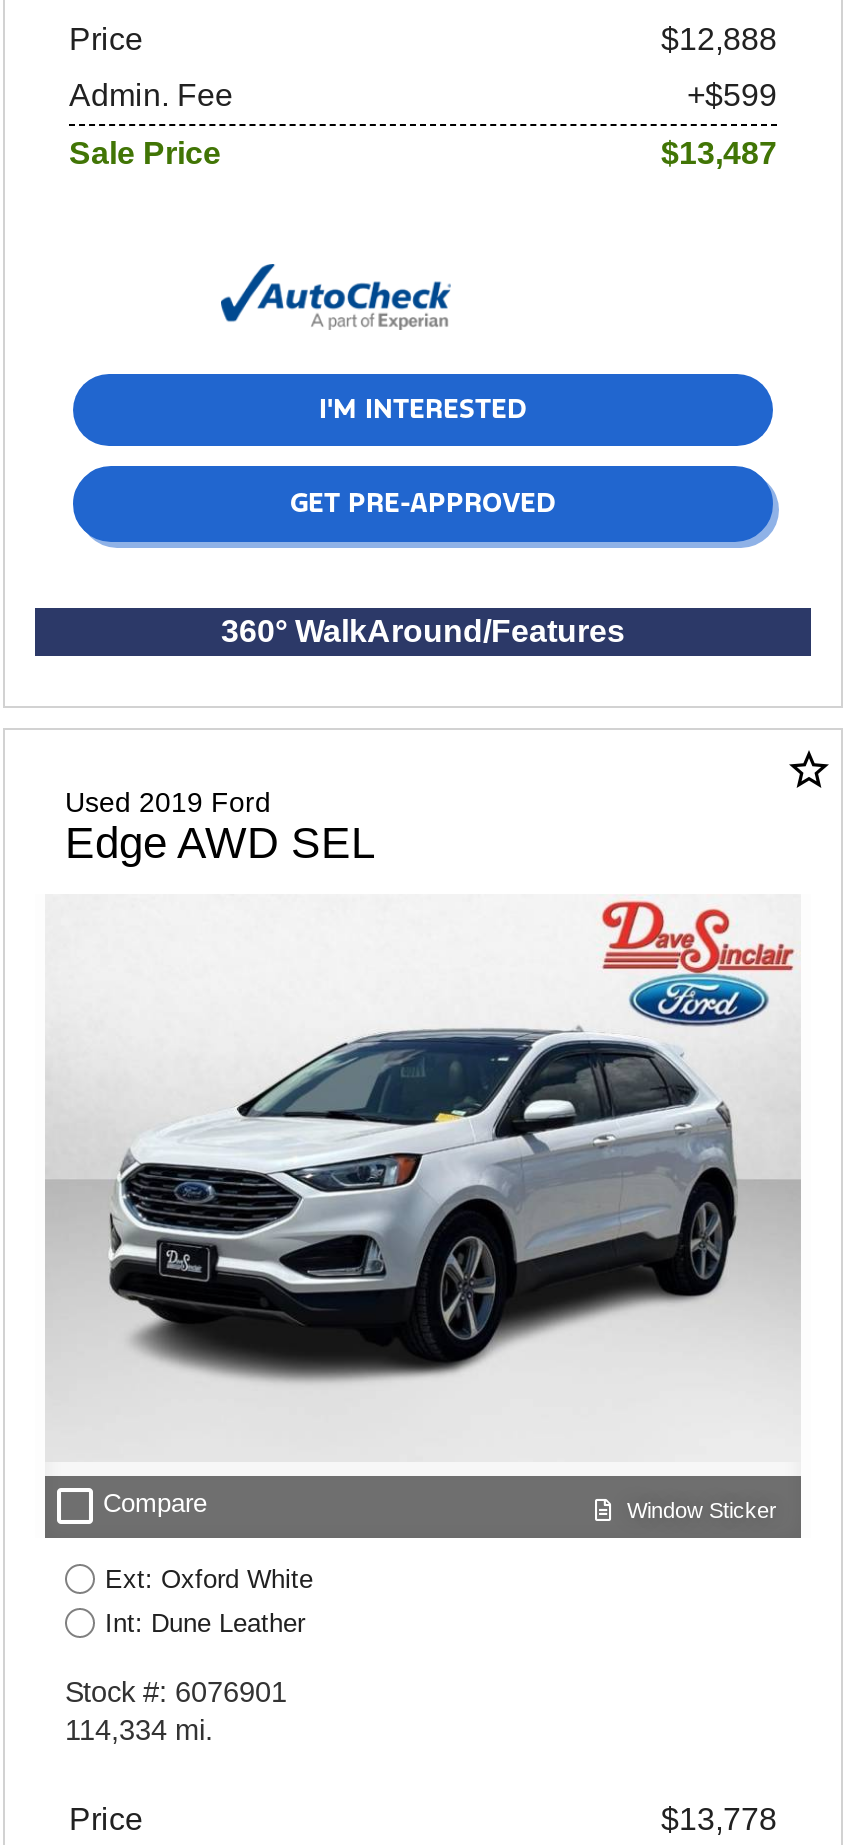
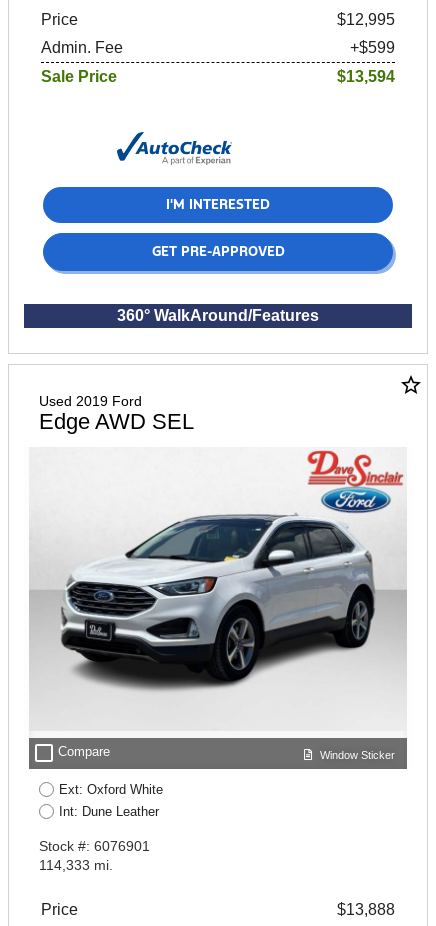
- $12,888
+ $12,995

- $13,487
+ $13,594

- 114,334 mi.
+ 114,333 mi.

- $13,778
+ $13,888
